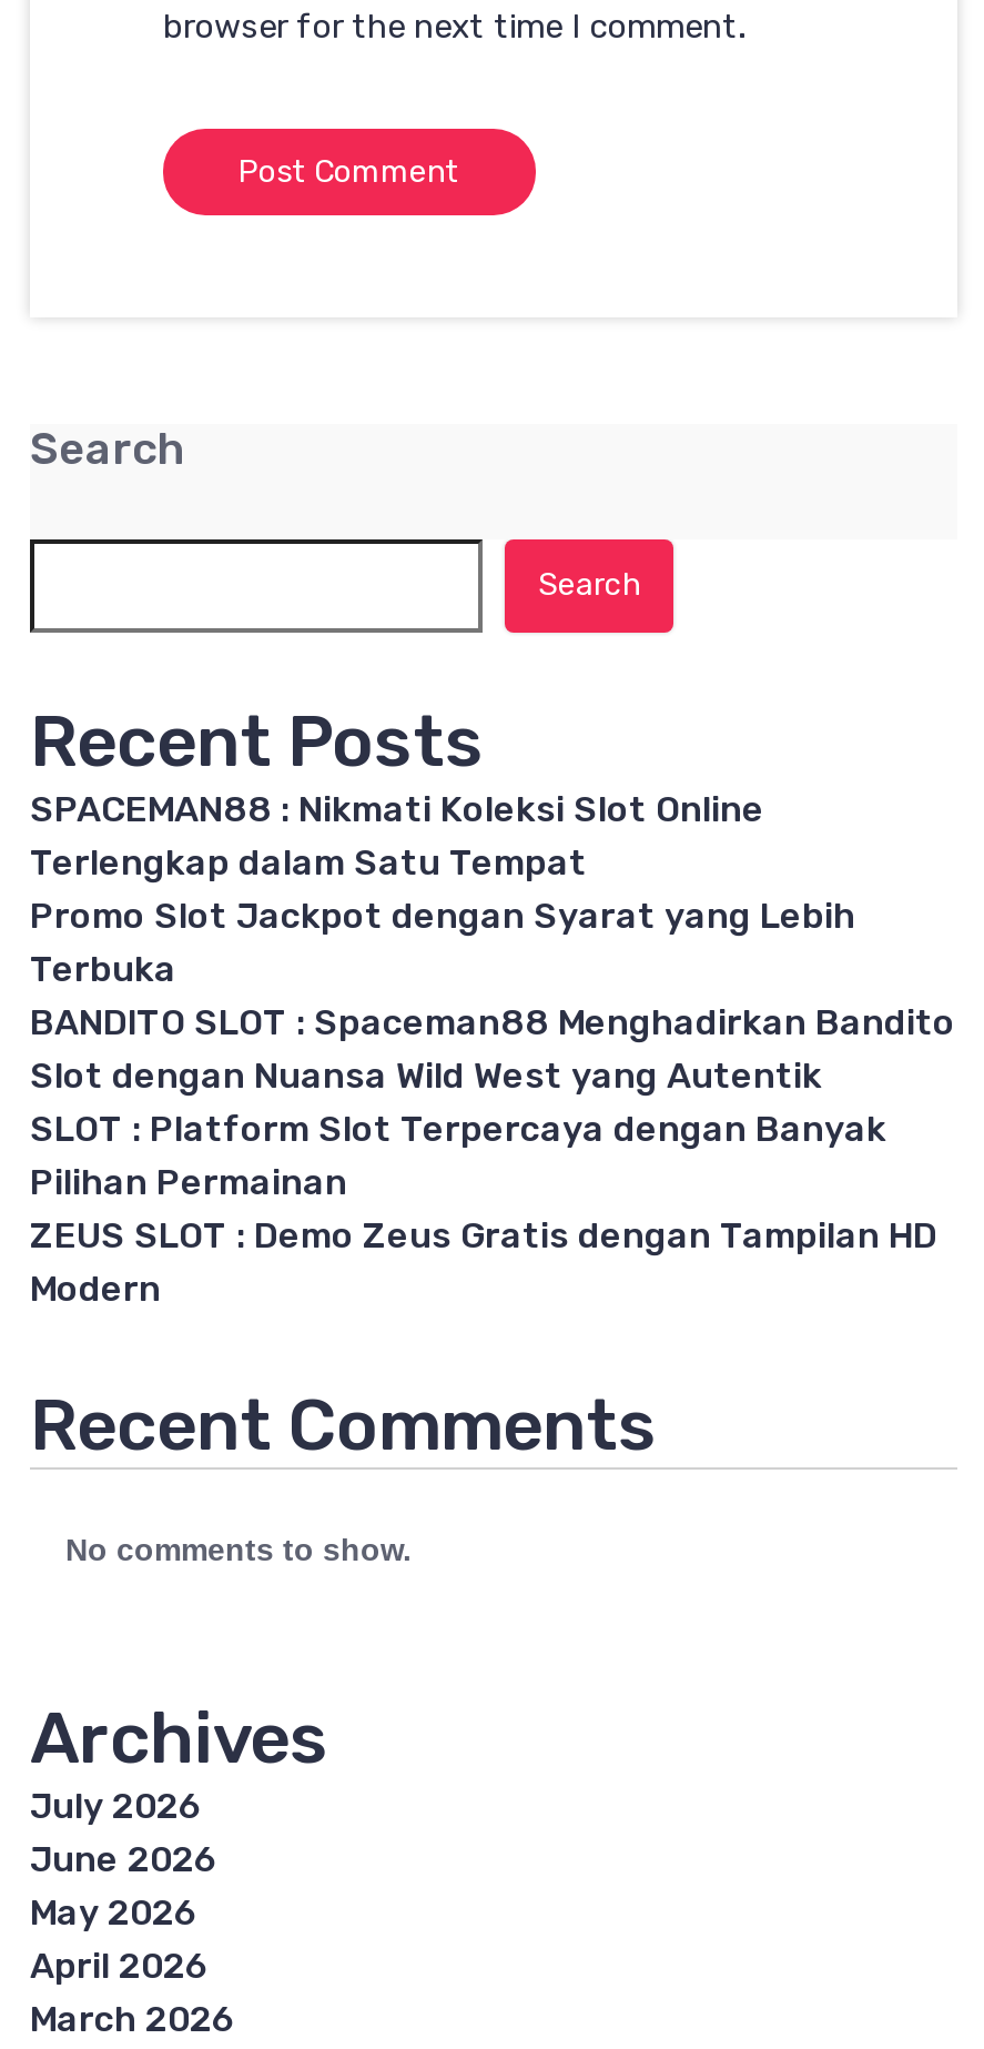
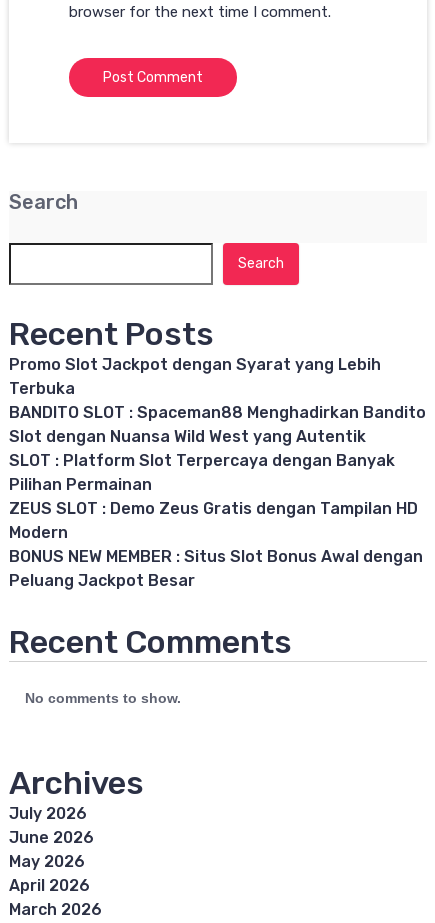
- SPACEMAN88 : Nikmati Koleksi Slot Online
- Terlengkap dalam Satu Tempat

moved up: Promo Slot Jackpot dengan Syarat yang Lebih | Terbuka | BANDITO SLOT : Spaceman88 Menghadirkan Bandito | Slot dengan Nuansa Wild West yang Autentik | SLOT : Platform Slot Terpercaya dengan Banyak | Pilihan Permainan | ZEUS SLOT : Demo Zeus Gratis dengan Tampilan HD | Modern

+ BONUS NEW MEMBER : Situs Slot Bonus Awal dengan
+ Peluang Jackpot Besar
